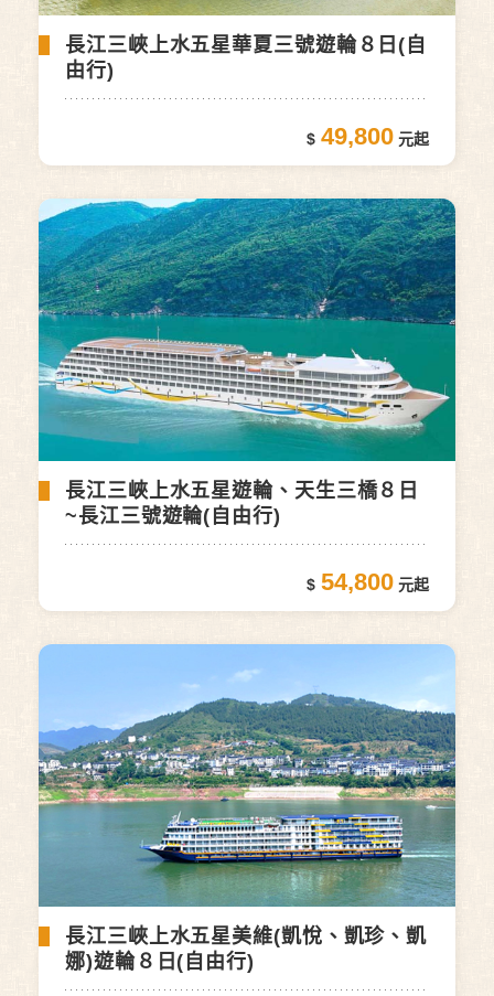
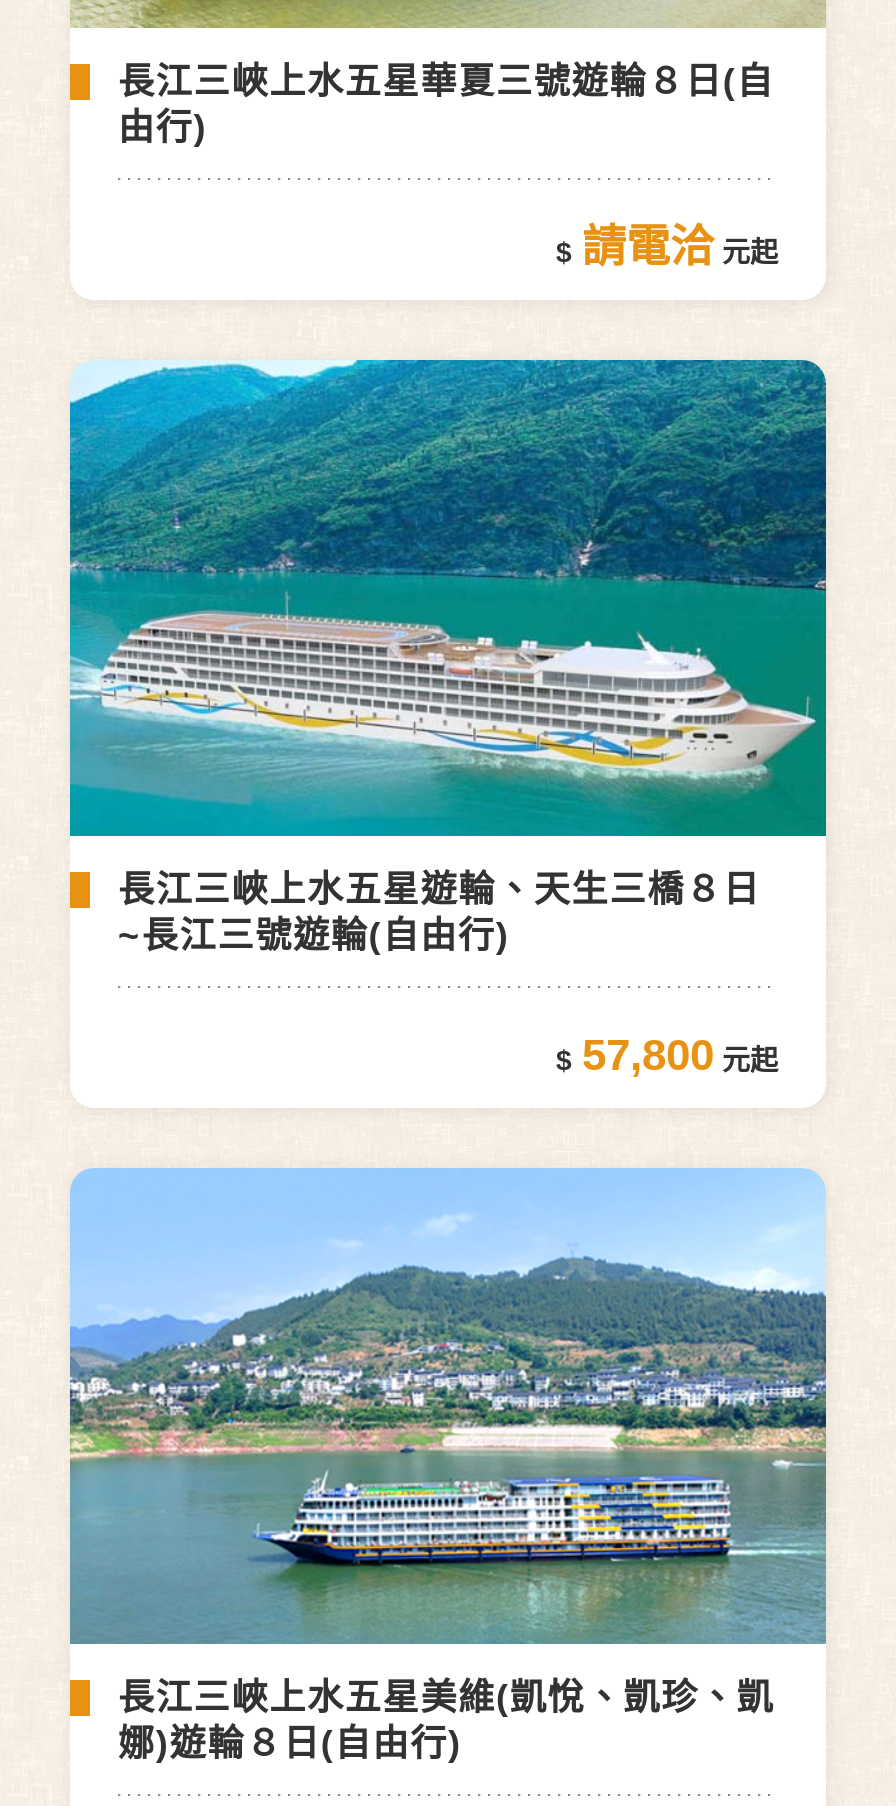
- 49,800
+ 請電洽

- 54,800
+ 57,800
